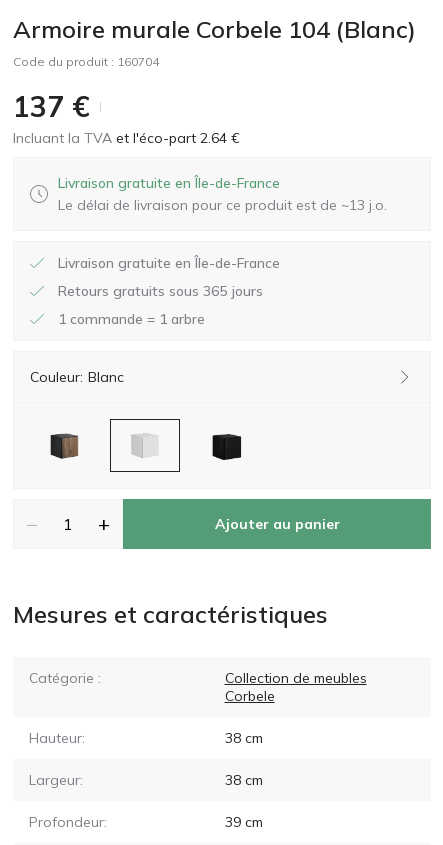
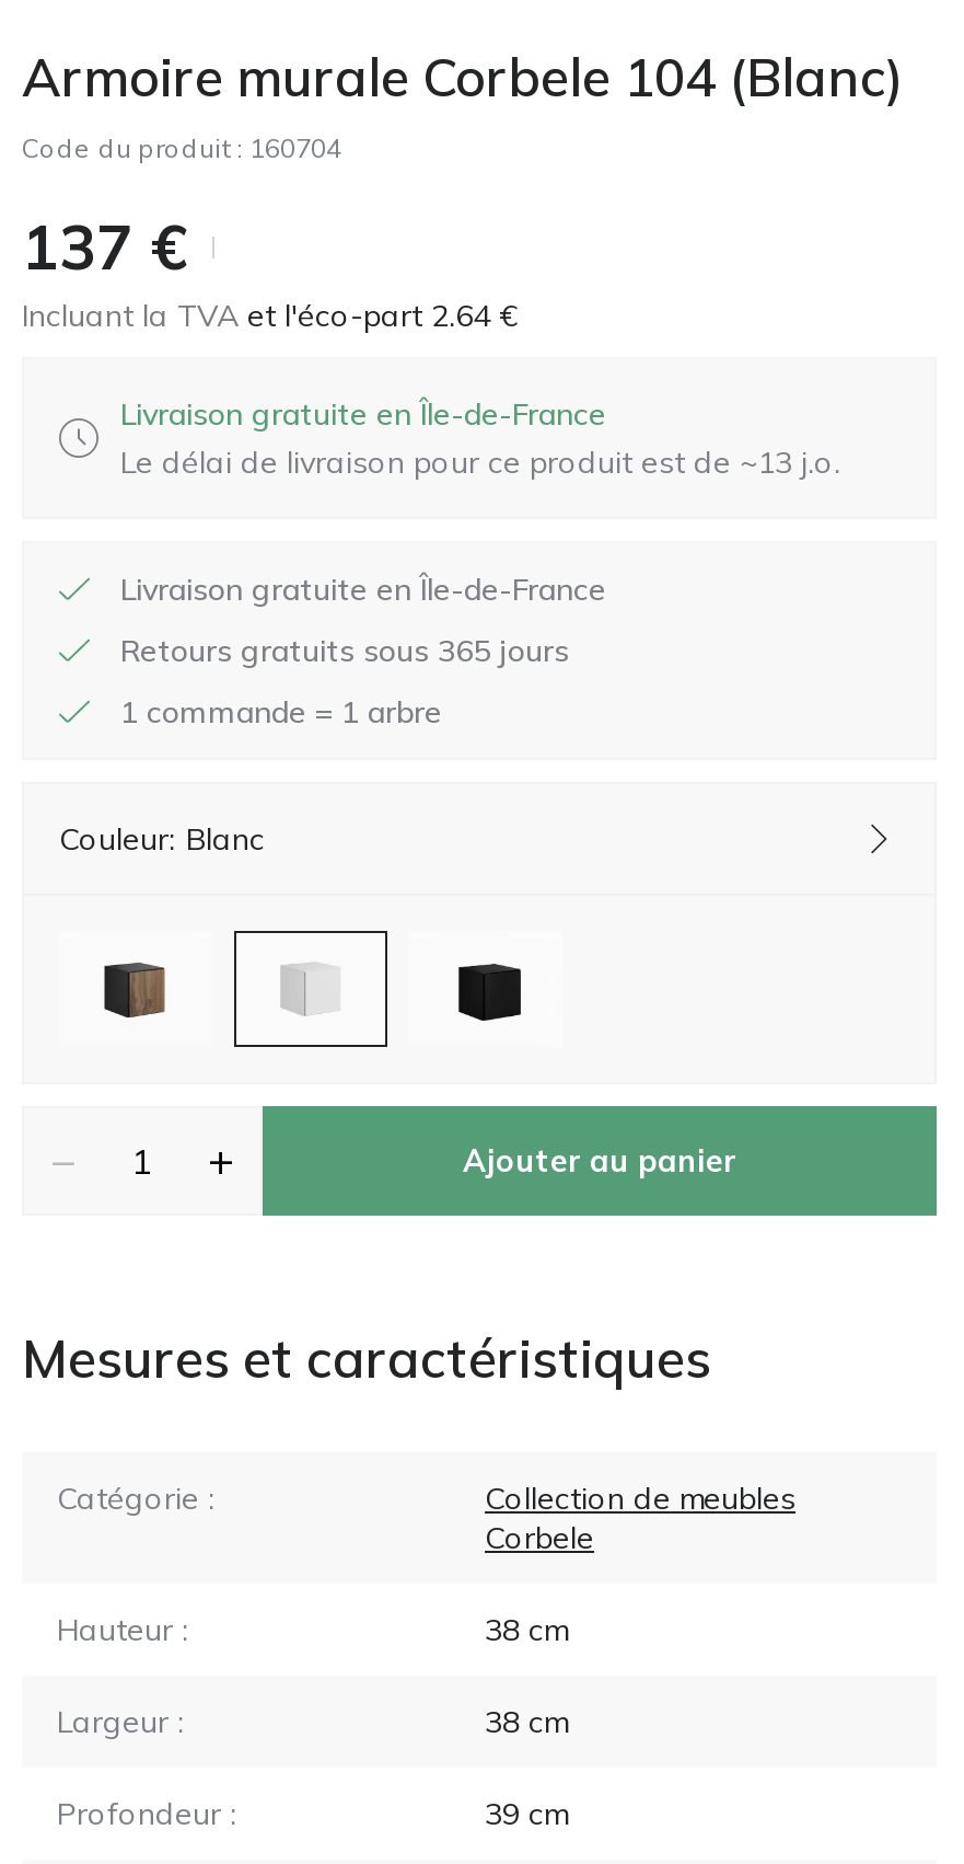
- Hauteur:
+ Hauteur :

- Largeur:
+ Largeur :

- Profondeur:
+ Profondeur :
